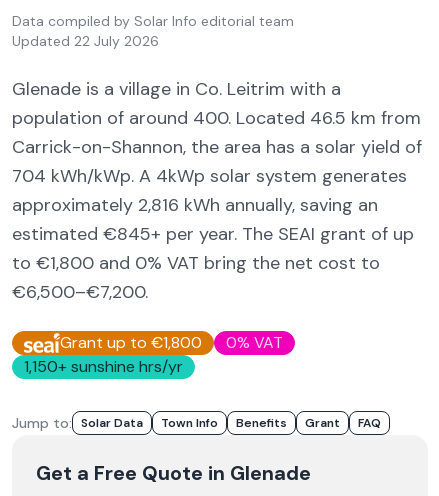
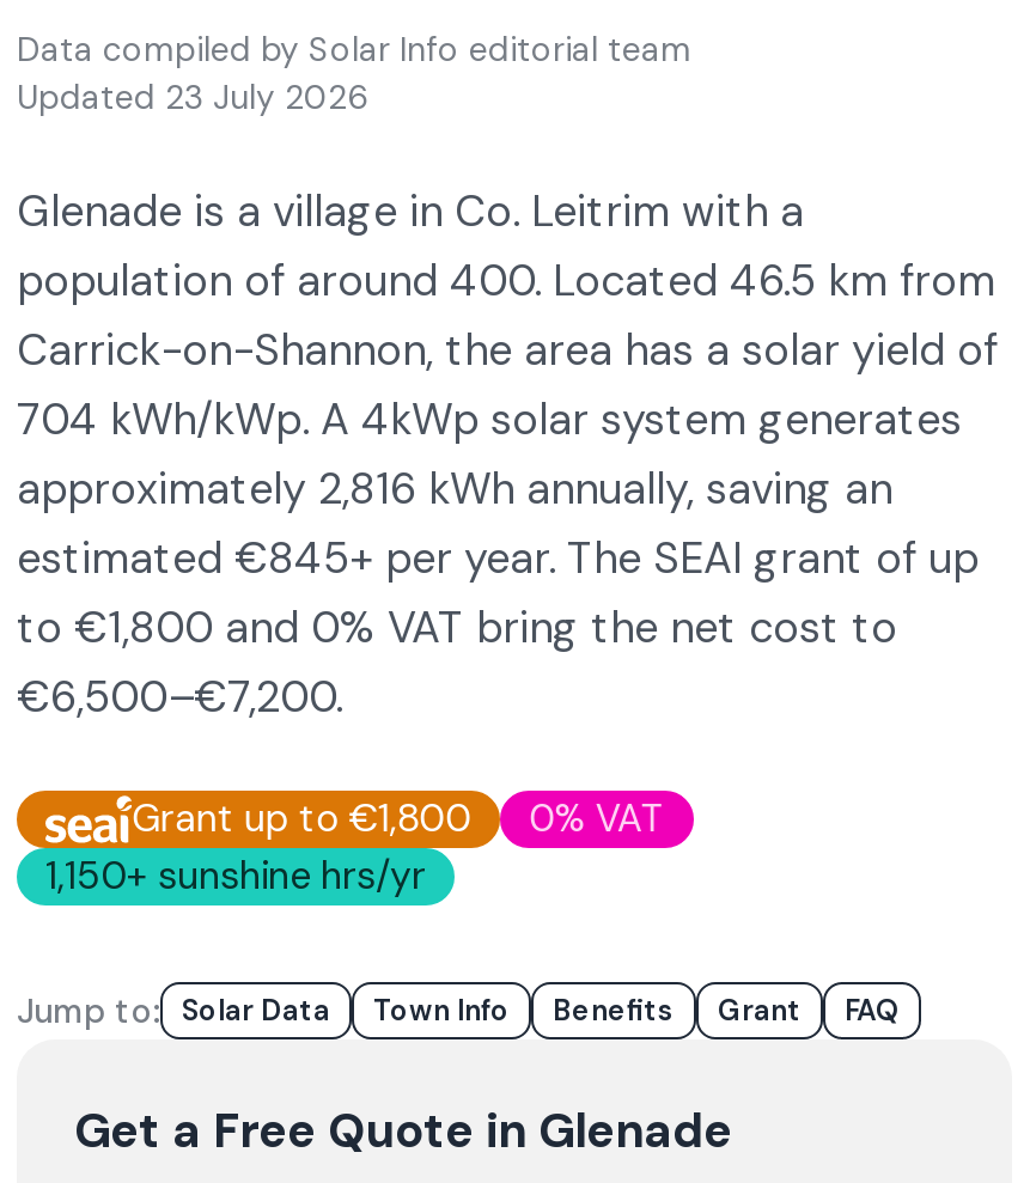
- Updated 22 July 2026
+ Updated 23 July 2026
